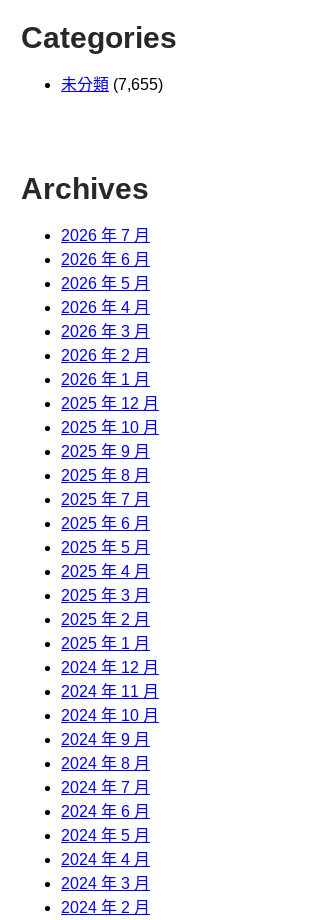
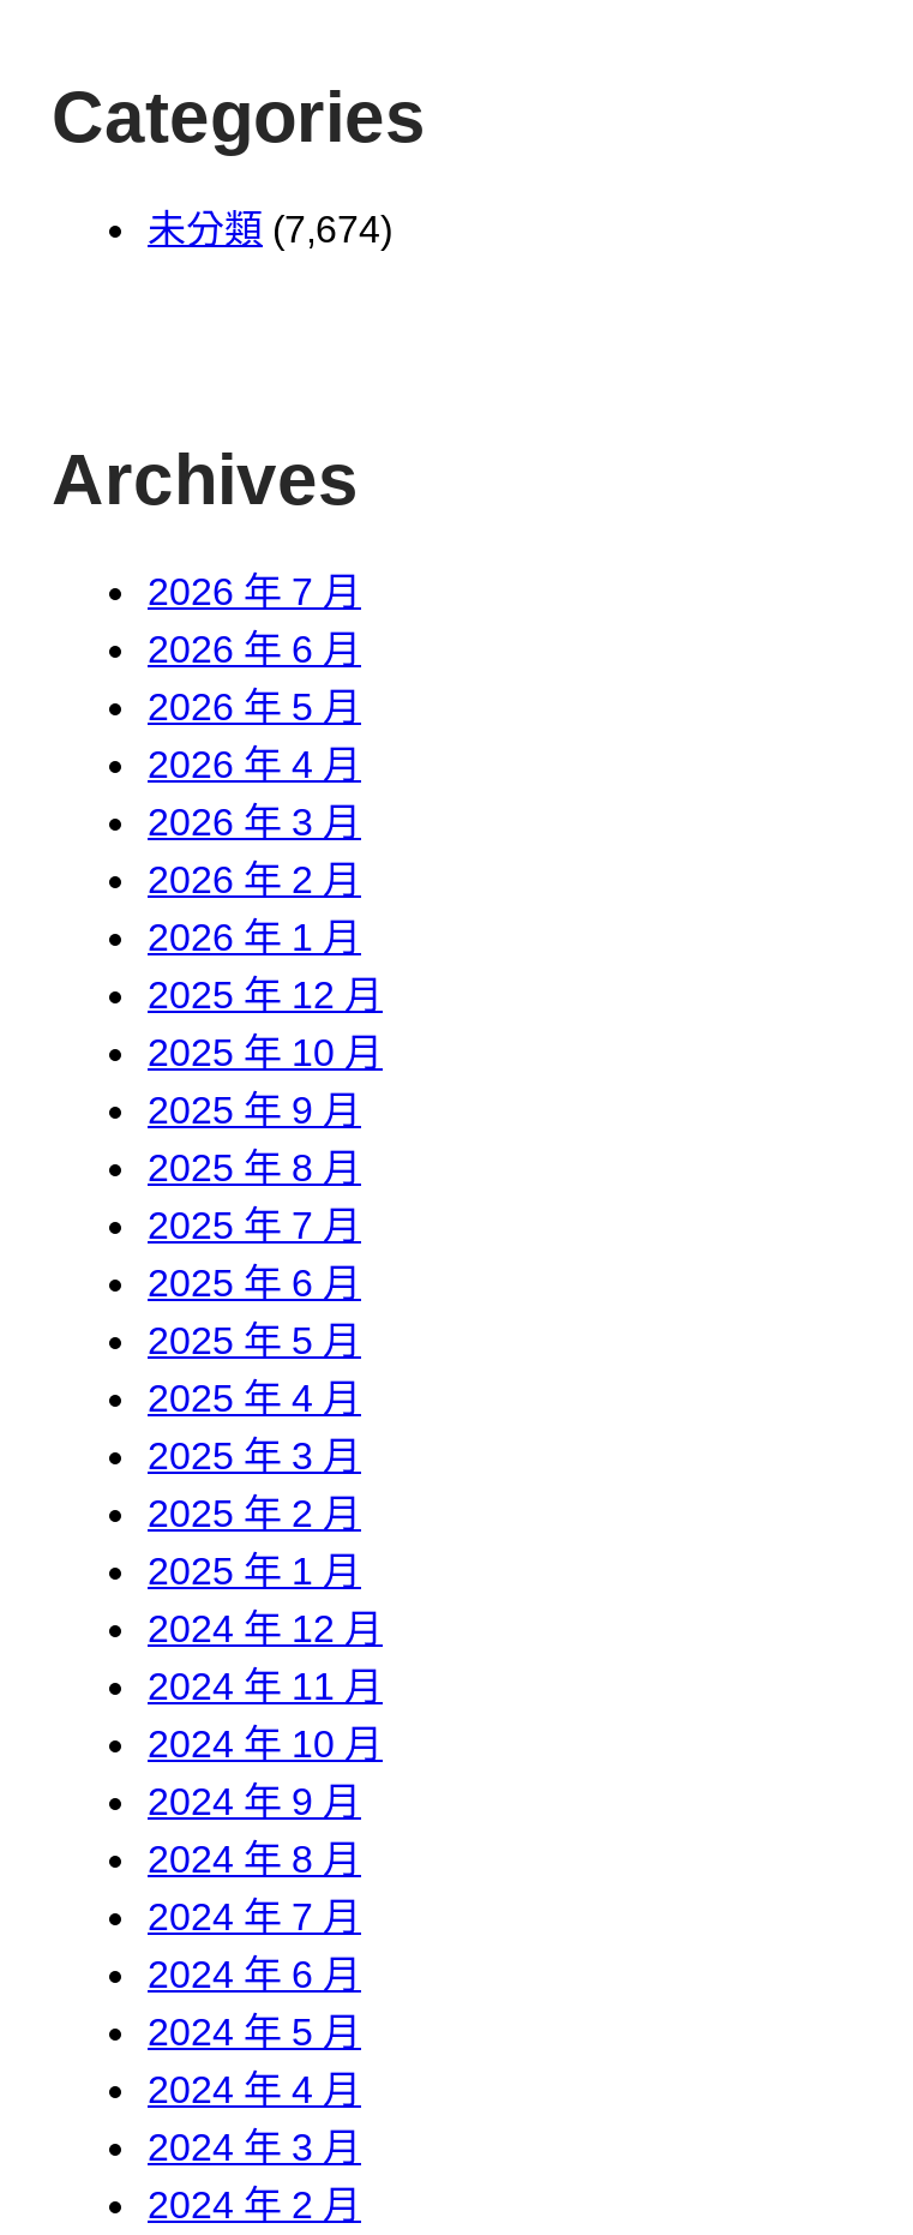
- 未分類(7,655)
+ 未分類(7,674)
